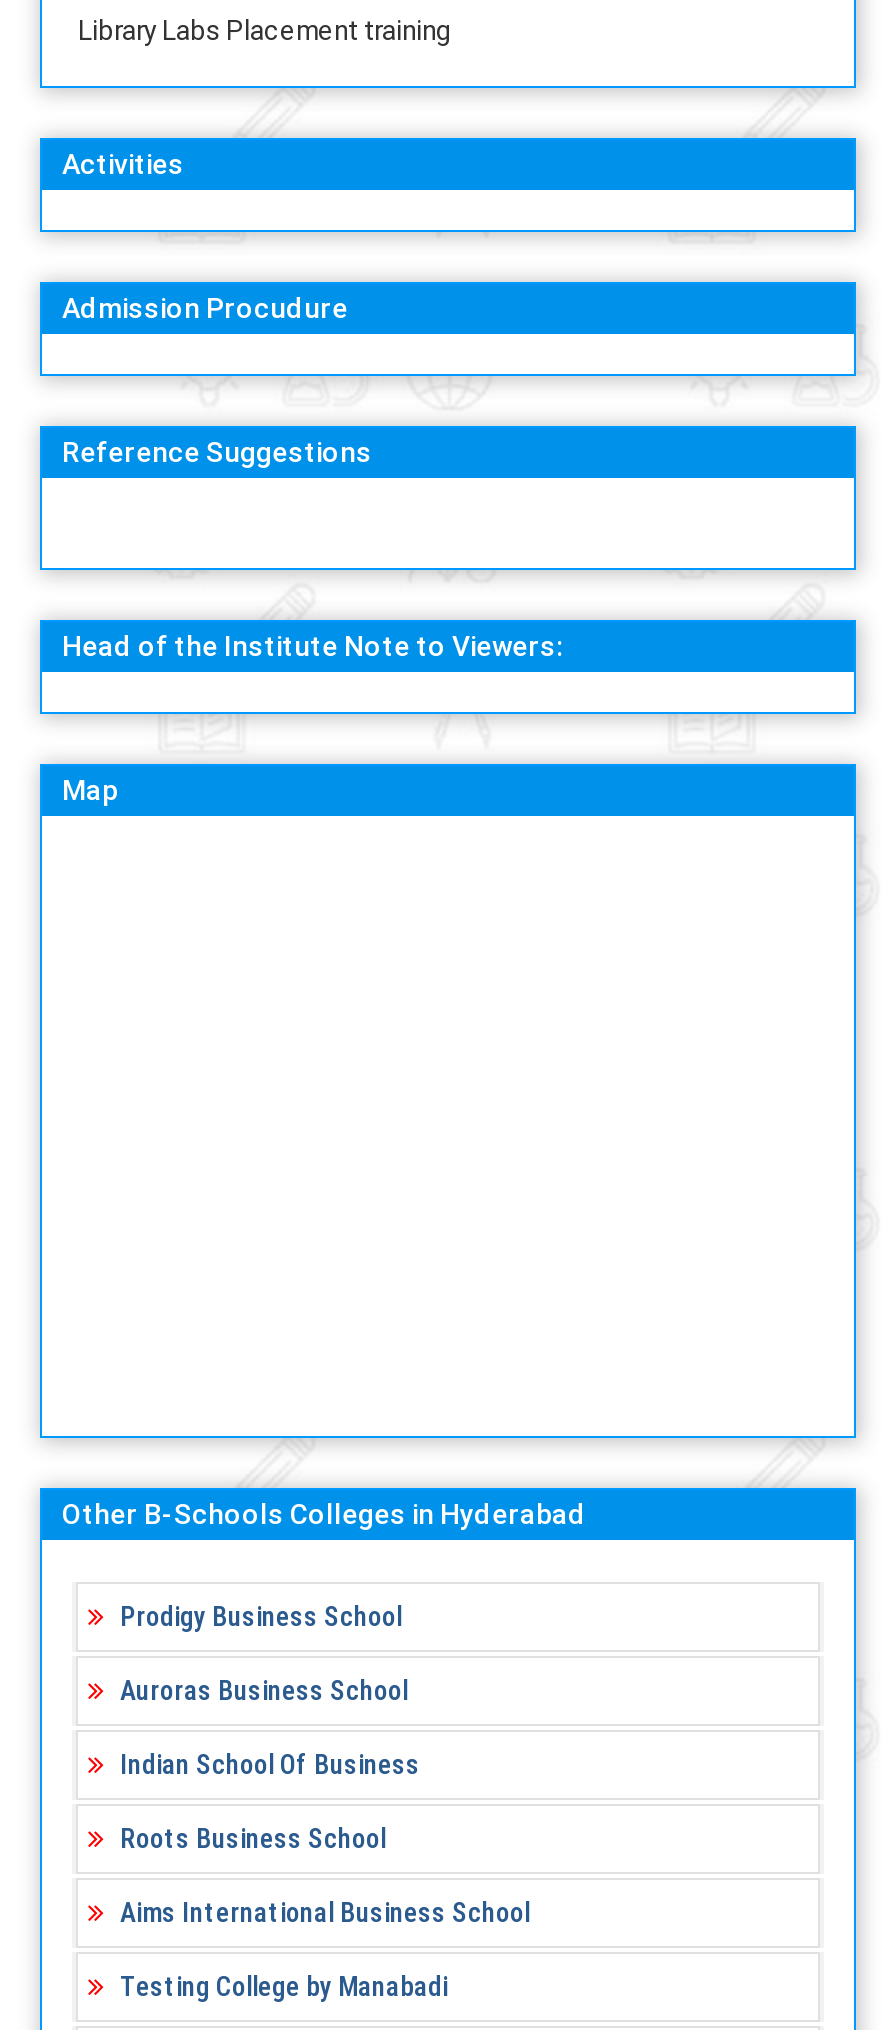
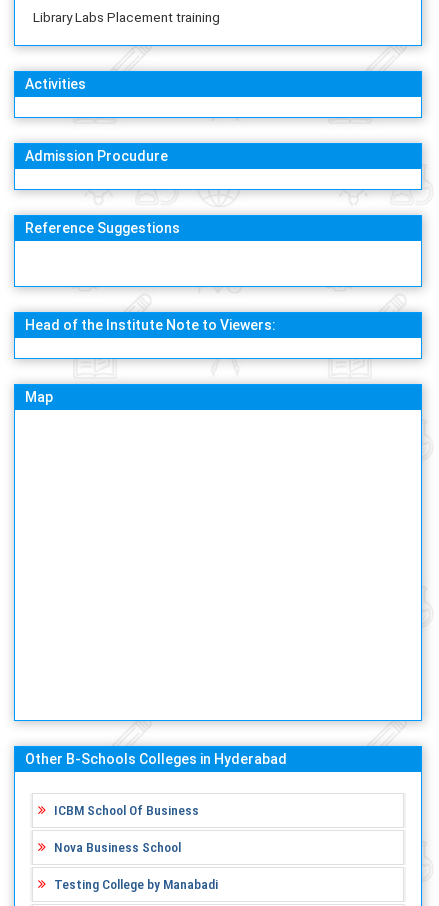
- Prodigy Business School
- Auroras Business School
- Indian School Of Business
- Roots Business School
- Aims International Business School
+ ICBM School Of Business
+ Nova Business School
